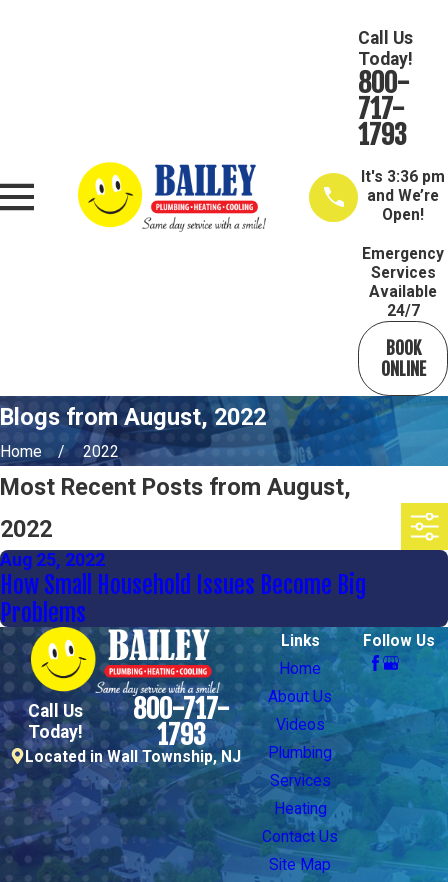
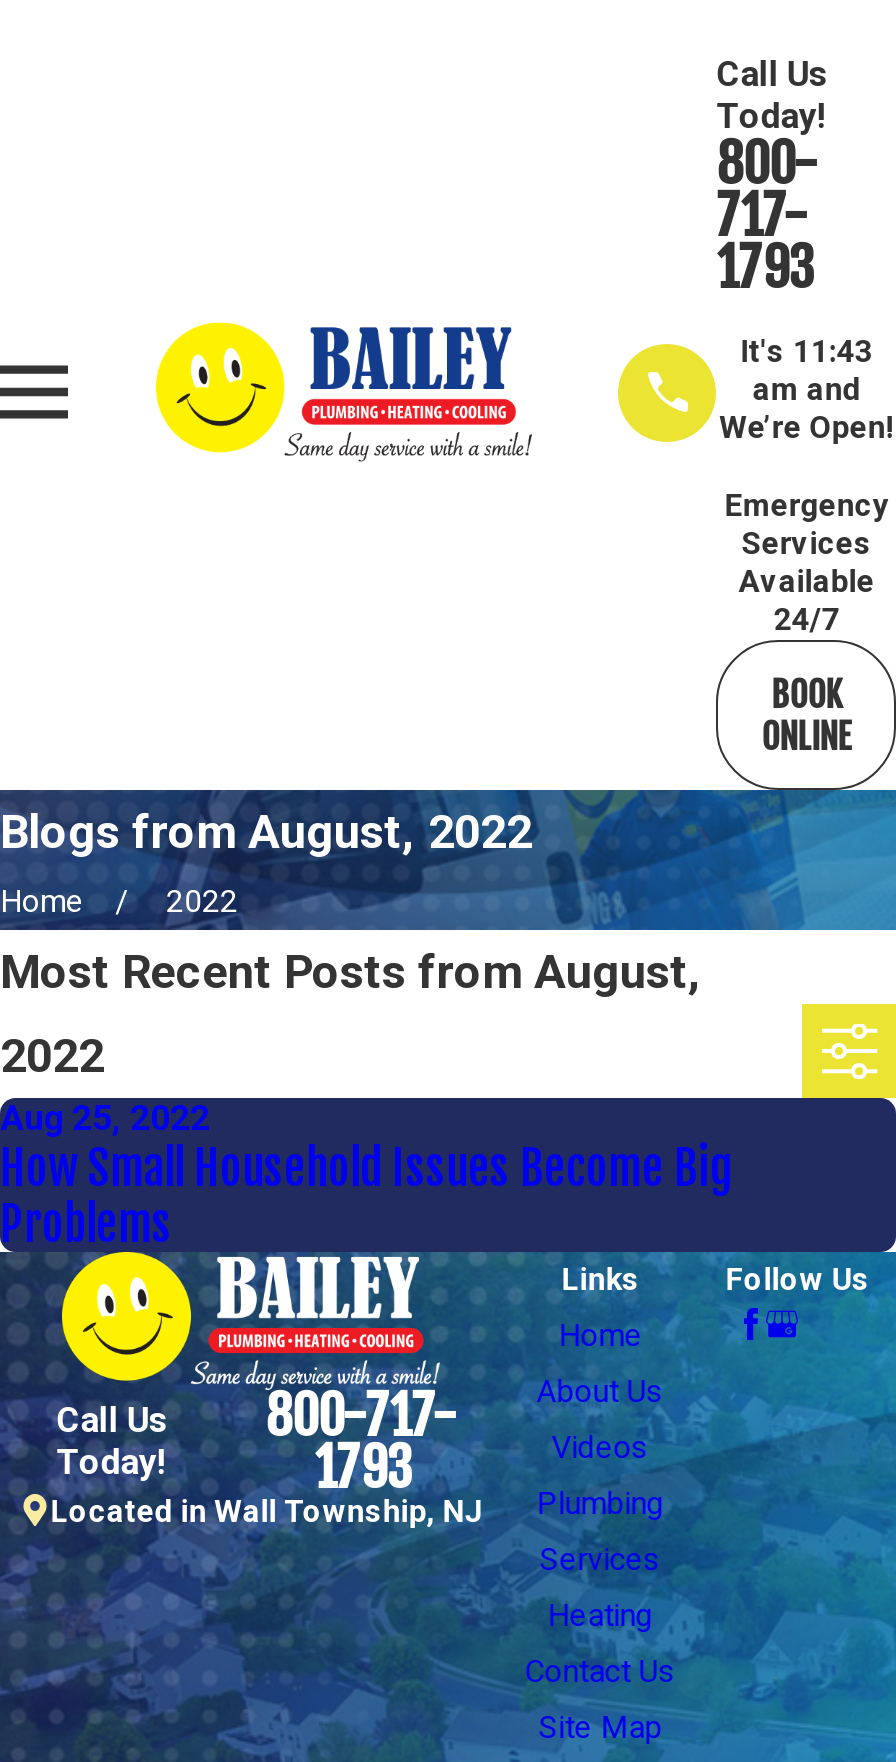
- It's 3:36 pm
- and We’re
- Open!
+ It's 11:43
+ am and
+ We’re Open!
